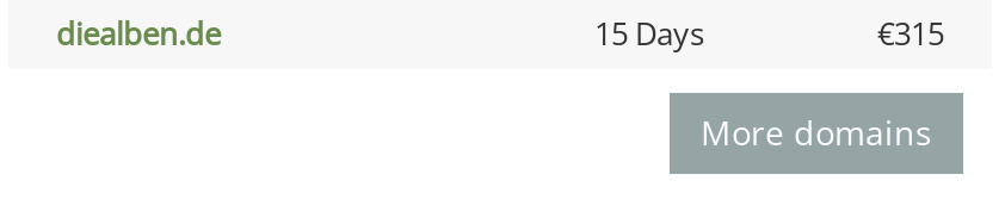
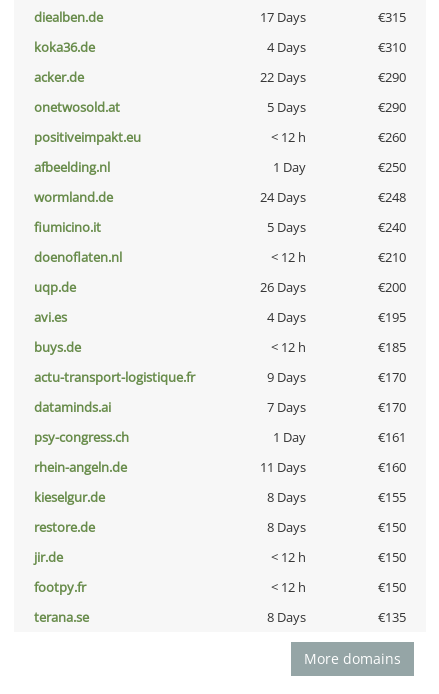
- 15 Days
+ 17 Days

+ koka36.de
+ 4 Days
+ €310
+ acker.de
+ 22 Days
+ €290
+ onetwosold.at
+ 5 Days
+ €290
+ positiveimpakt.eu
+ < 12 h
+ €260
+ afbeelding.nl
+ 1 Day
+ €250
+ wormland.de
+ 24 Days
+ €248
+ fiumicino.it
+ 5 Days
+ €240
+ doenoflaten.nl
+ < 12 h
+ €210
+ uqp.de
+ 26 Days
+ €200
+ avi.es
+ 4 Days
+ €195
+ buys.de
+ < 12 h
+ €185
+ actu-transport-logistique.fr
+ 9 Days
+ €170
+ dataminds.ai
+ 7 Days
+ €170
+ psy-congress.ch
+ 1 Day
+ €161
+ rhein-angeln.de
+ 11 Days
+ €160
+ kieselgur.de
+ 8 Days
+ €155
+ restore.de
+ 8 Days
+ €150
+ jir.de
+ < 12 h
+ €150
+ footpy.fr
+ < 12 h
+ €150
+ terana.se
+ 8 Days
+ €135
